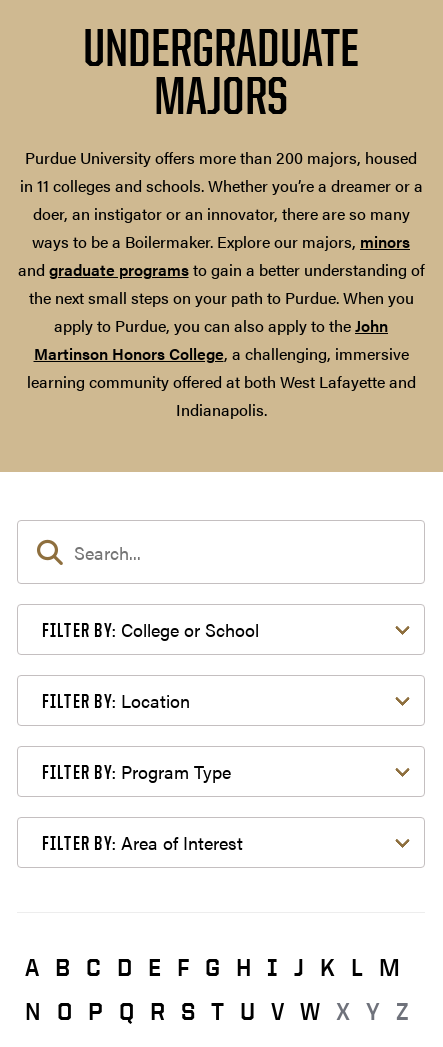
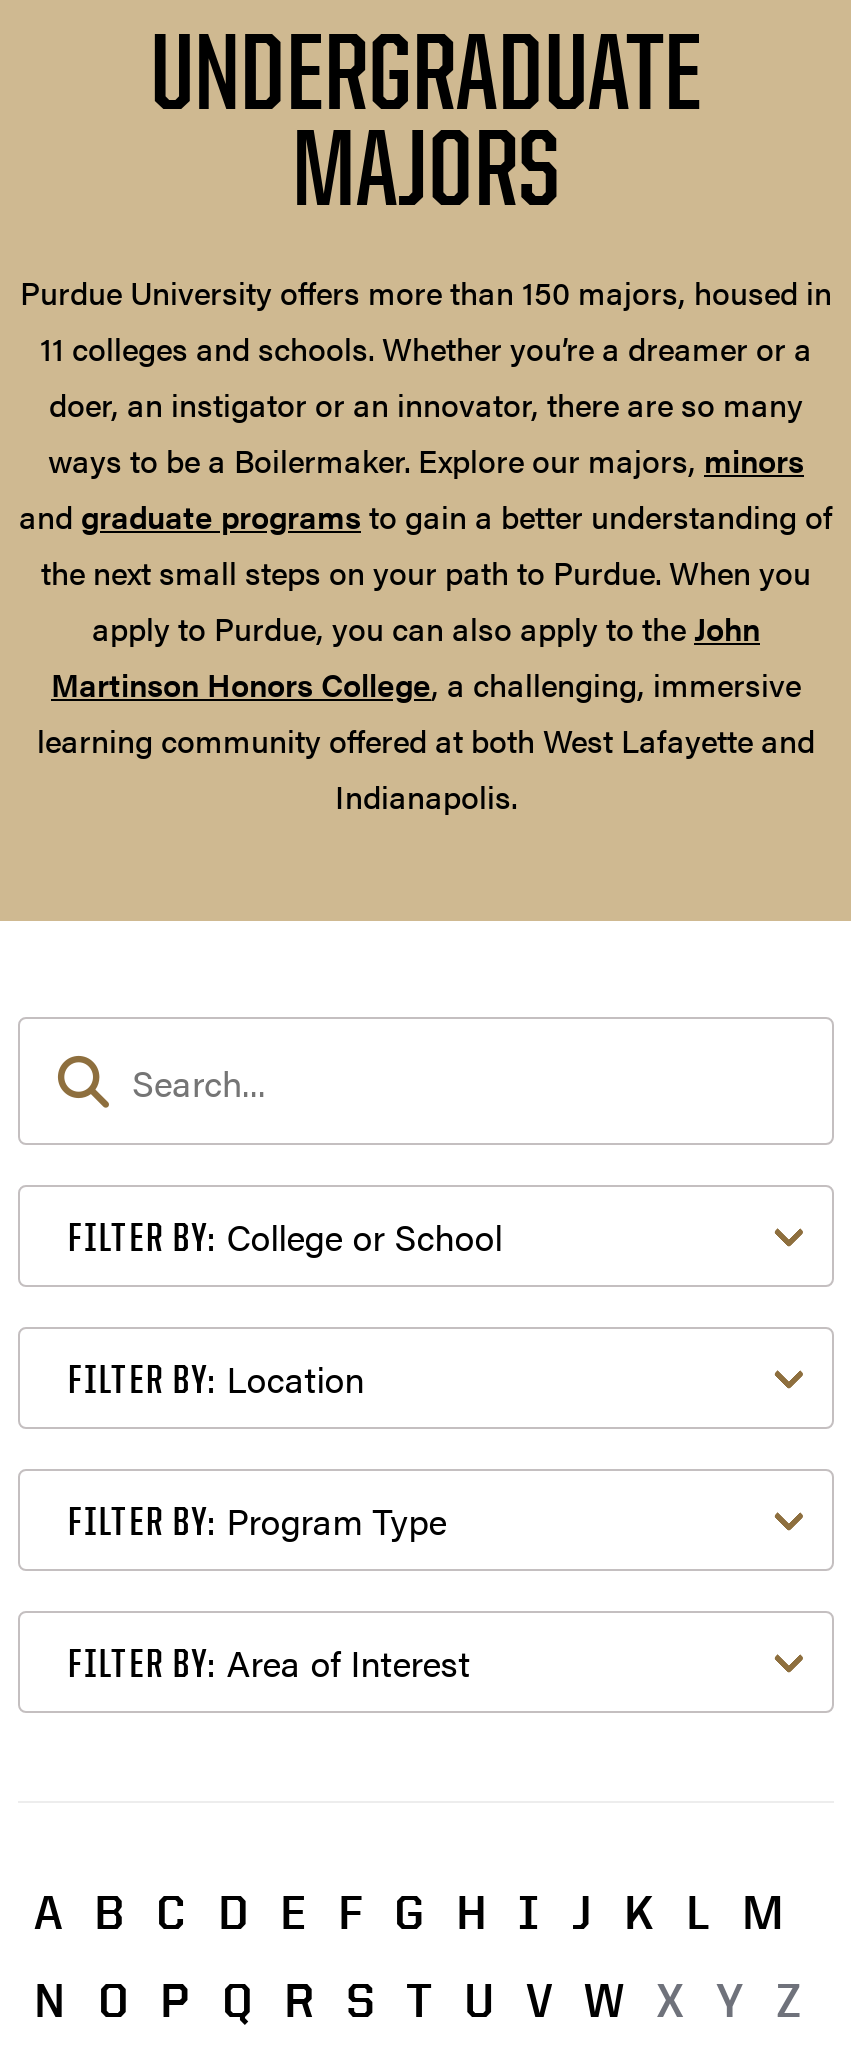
- Purdue University offers more than 200 majors, housed
- in 11 colleges and schools. Whether you’re a dreamer or a
+ Purdue University offers more than 150 majors, housed in
+ 11 colleges and schools. Whether you’re a dreamer or a
